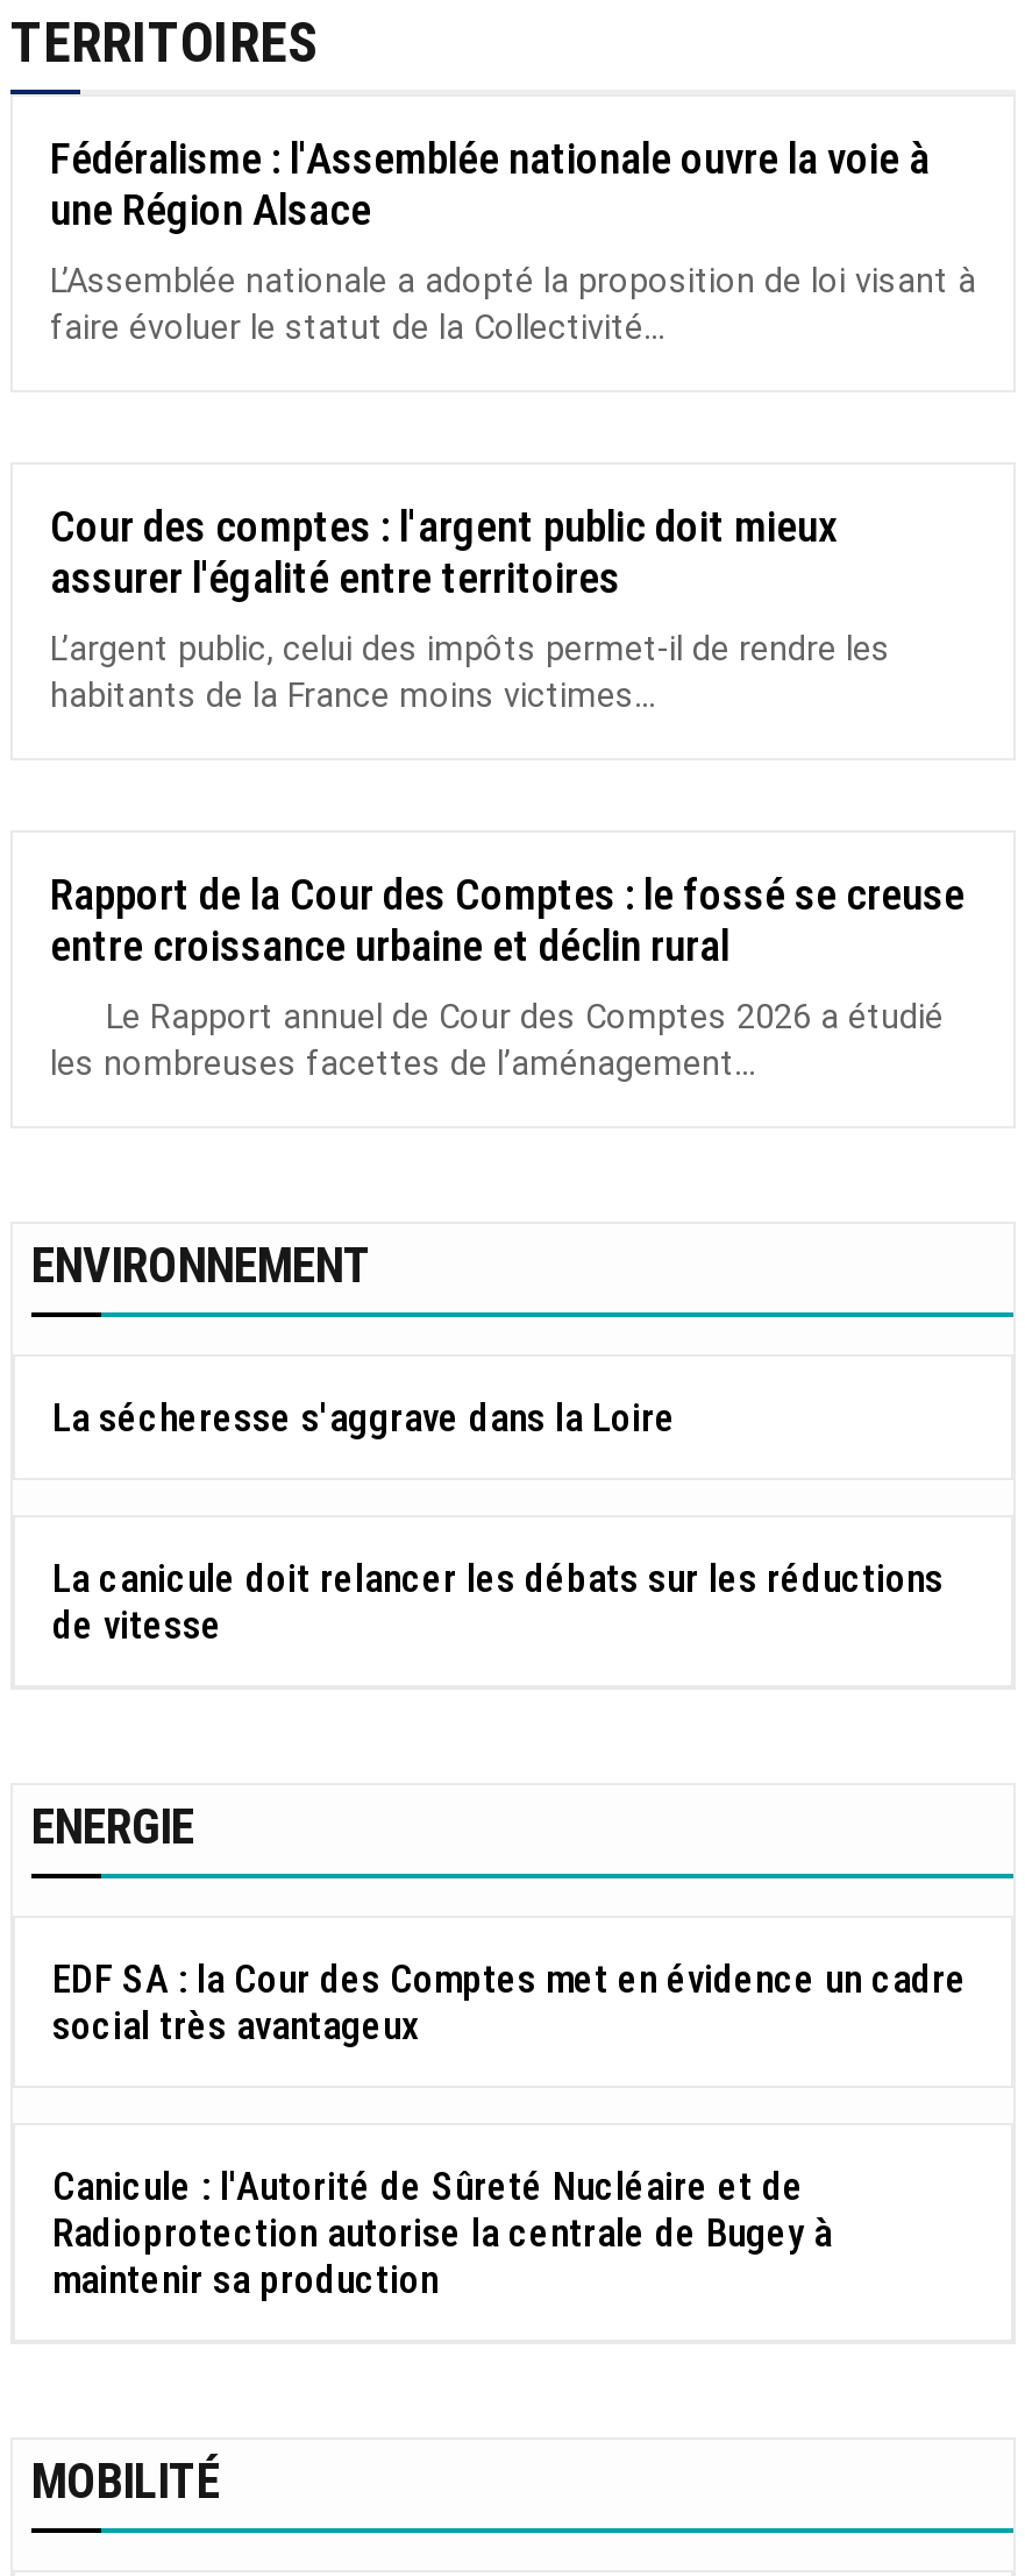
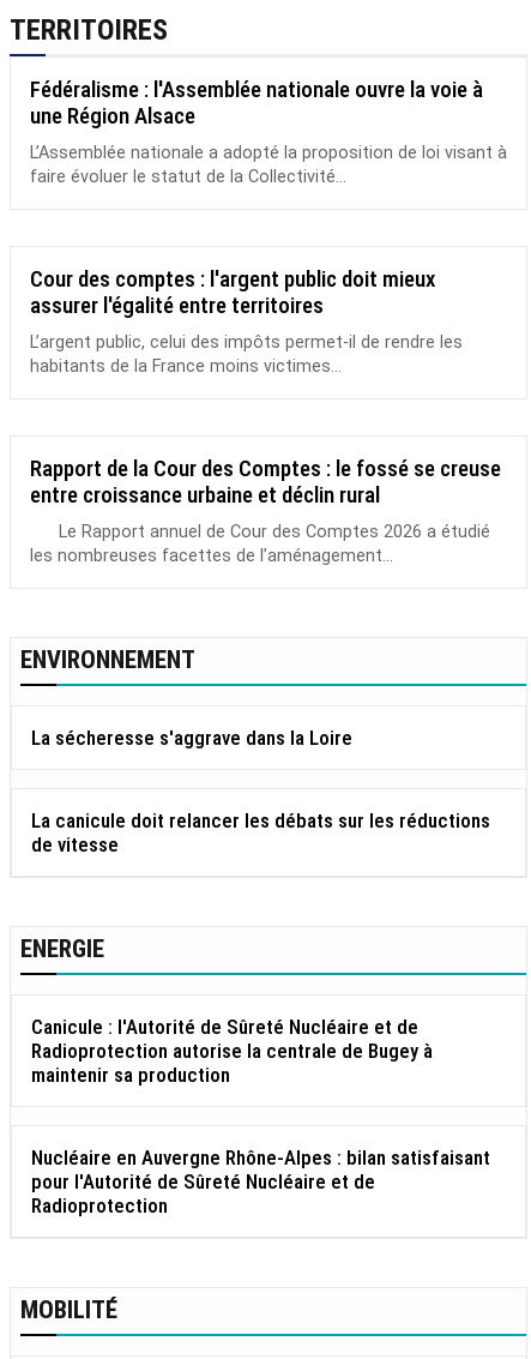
- EDF SA : la Cour des Comptes met en évidence un cadre
- social très avantageux

moved up: Canicule : l'Autorité de Sûreté Nucléaire et de | Radioprotection autorise la centrale de Bugey à | maintenir sa production

+ Nucléaire en Auvergne Rhône-Alpes : bilan satisfaisant
+ pour l'Autorité de Sûreté Nucléaire et de
+ Radioprotection
